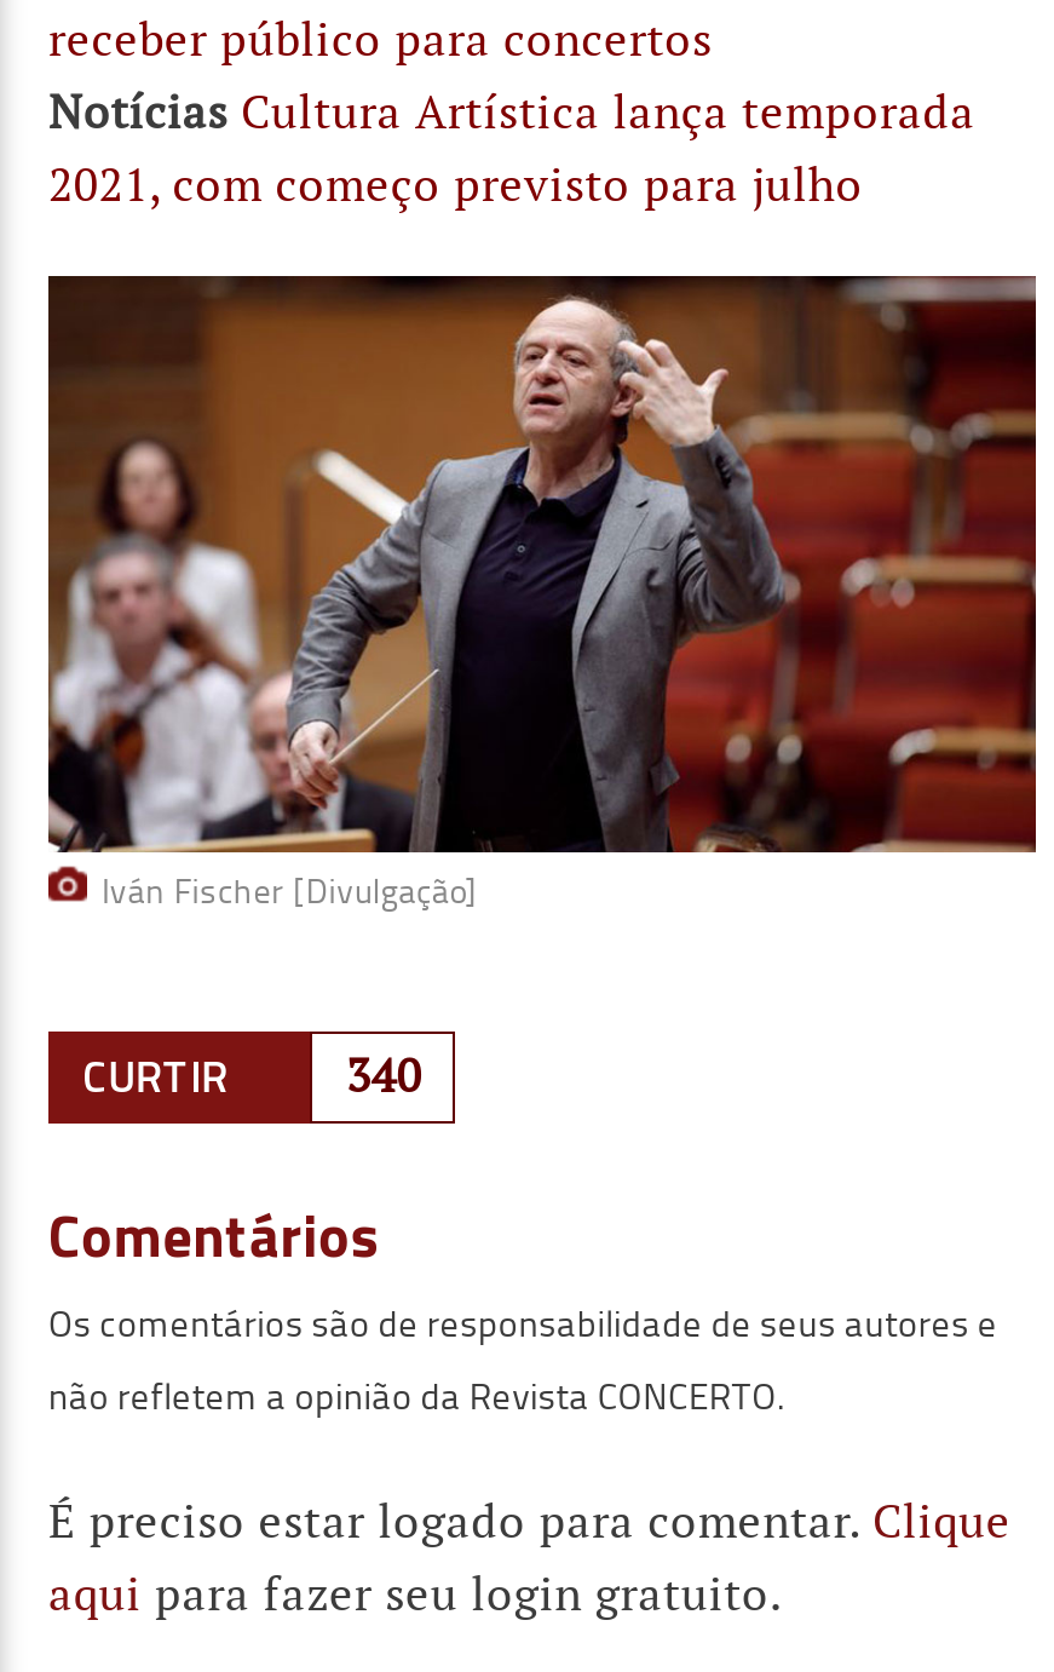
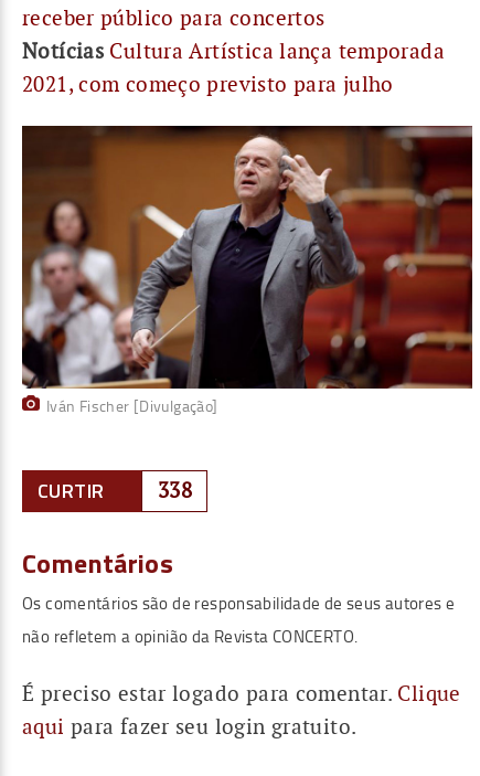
- CURTIR 340
+ CURTIR 338
